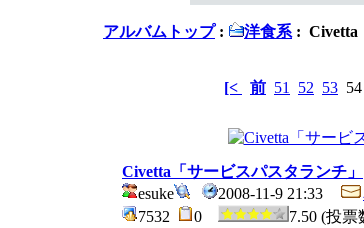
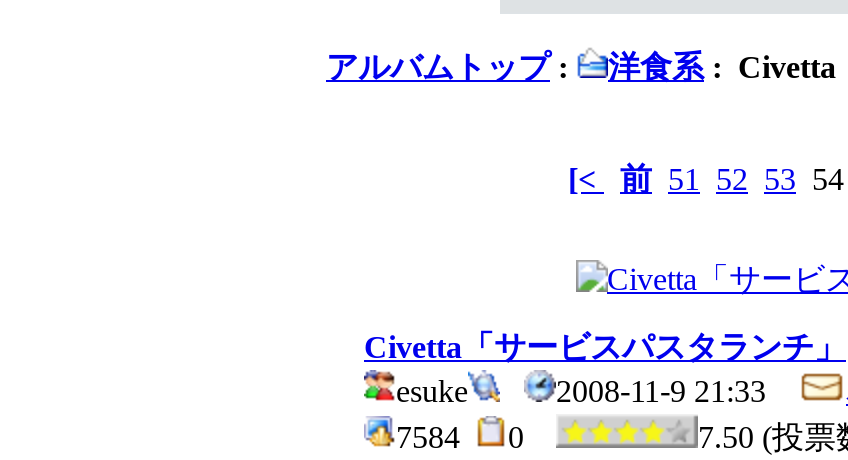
- 7532 0
+ 7584 0
